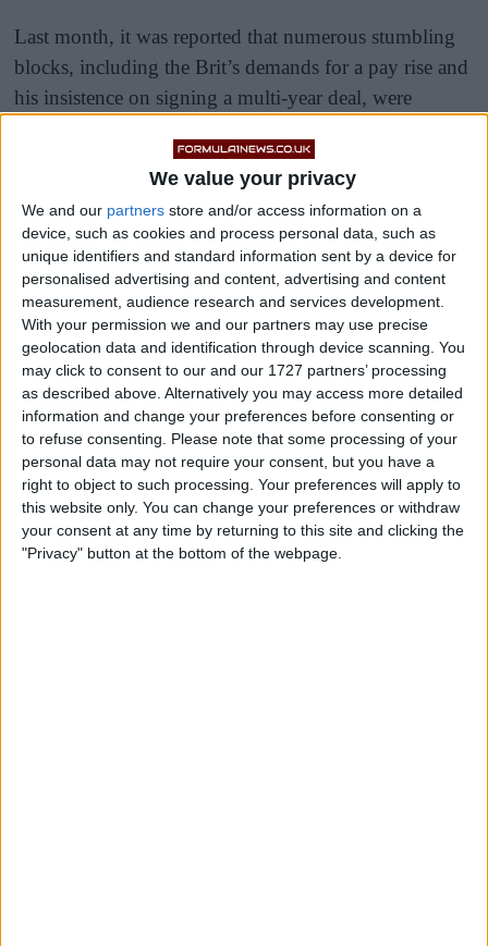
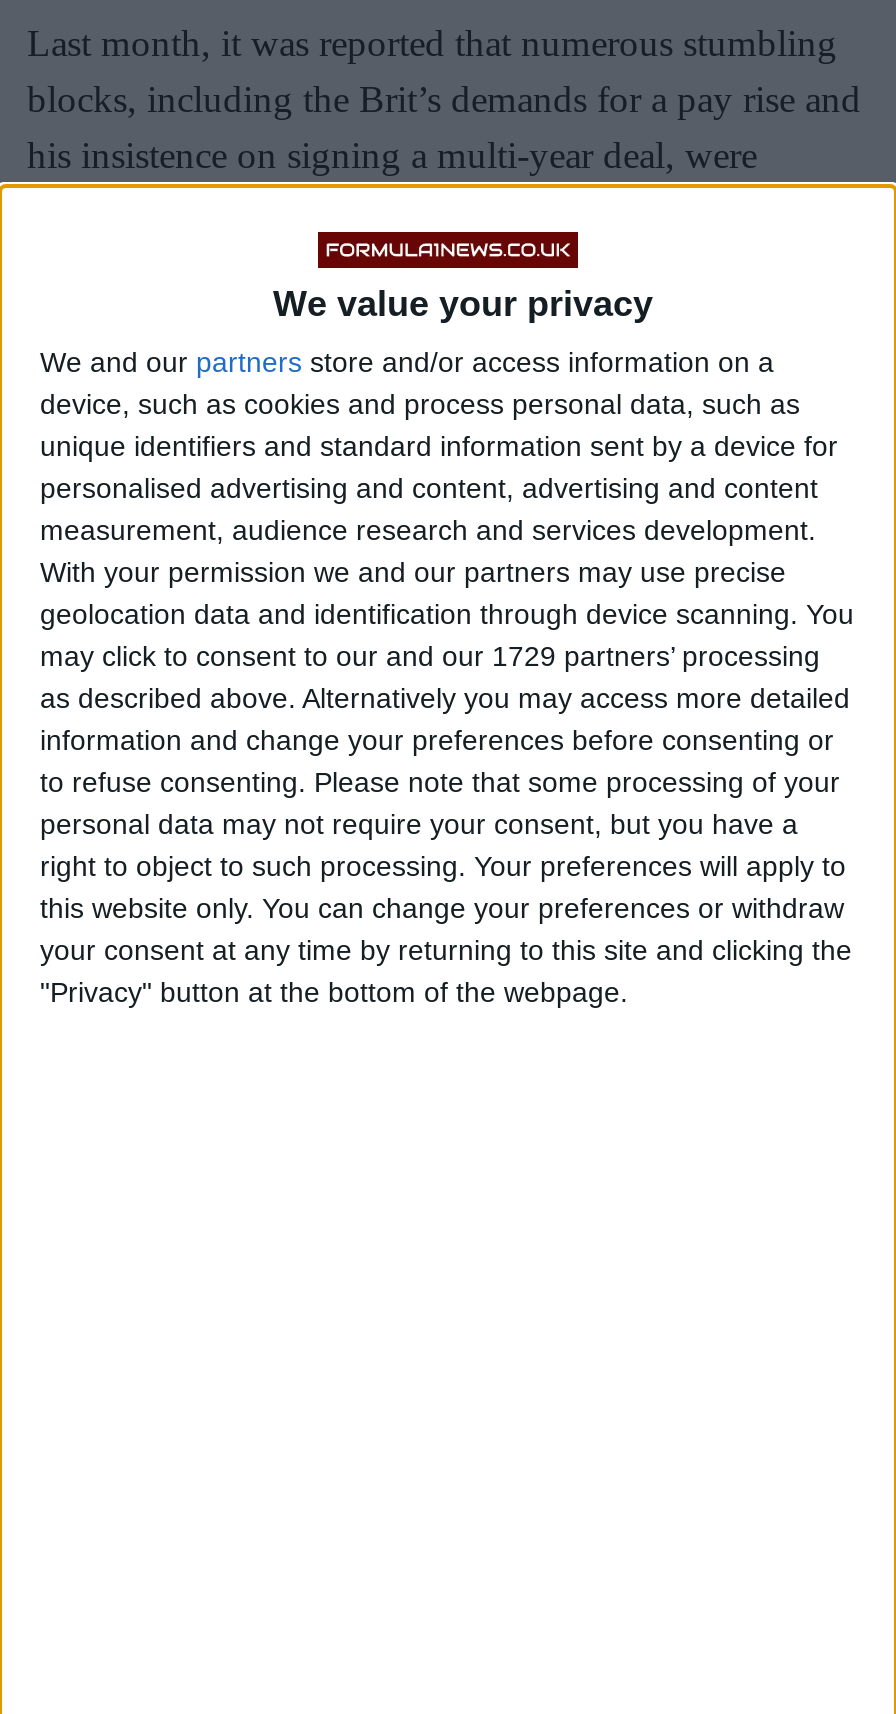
- may click to consent to our and our 1727 partners’ processing
+ may click to consent to our and our 1729 partners’ processing
